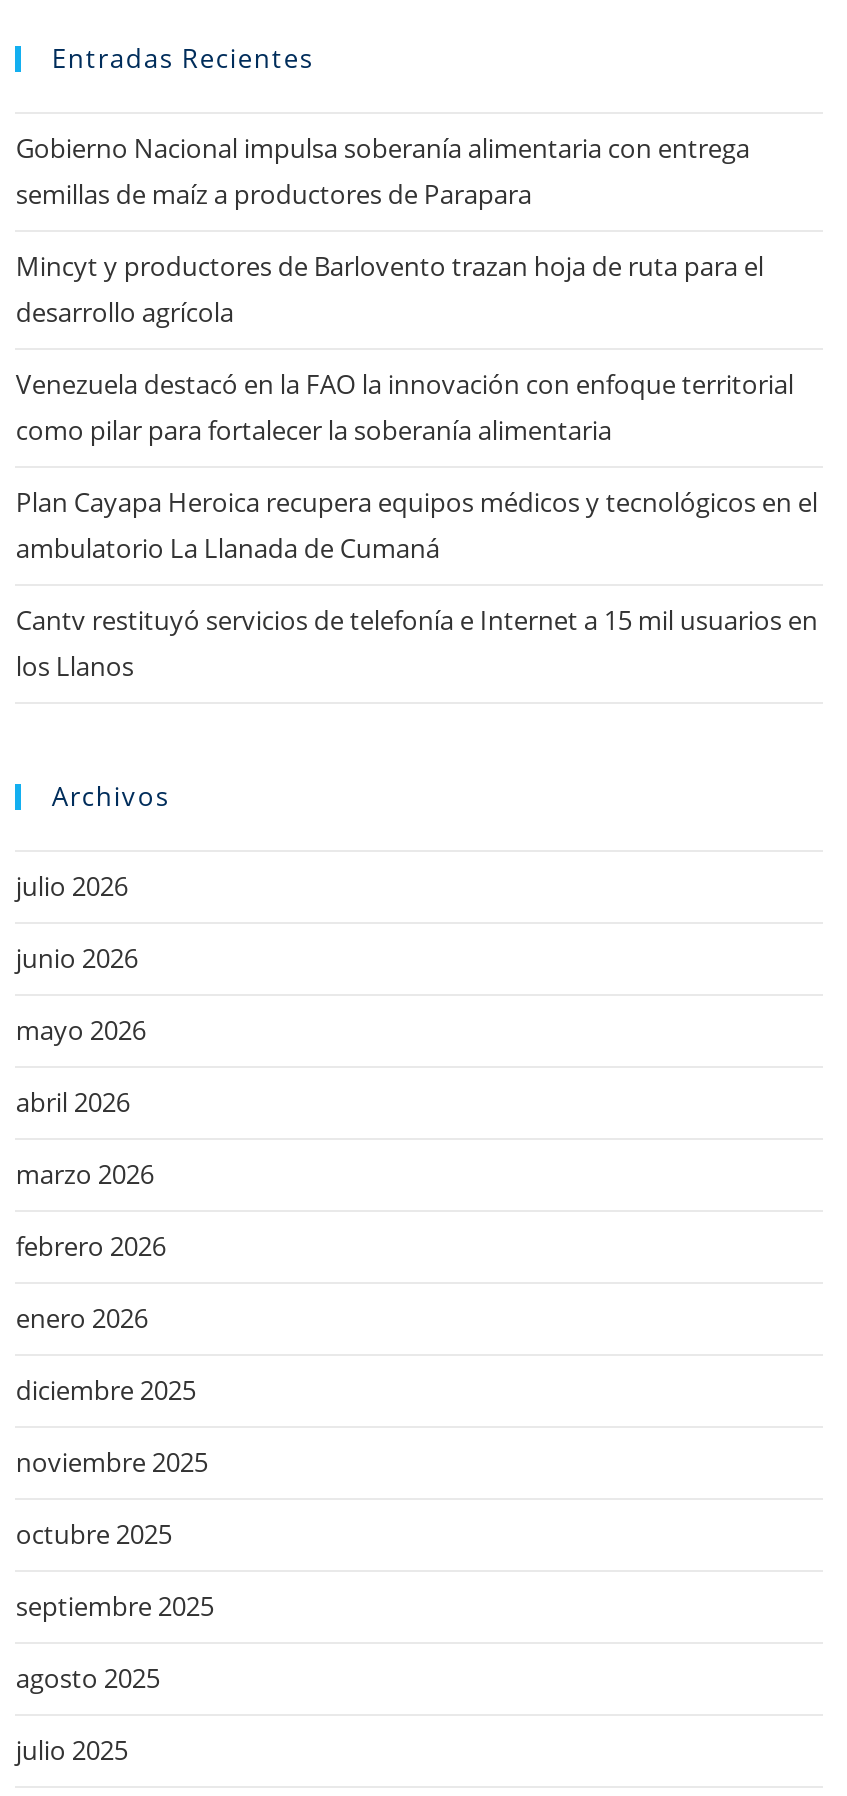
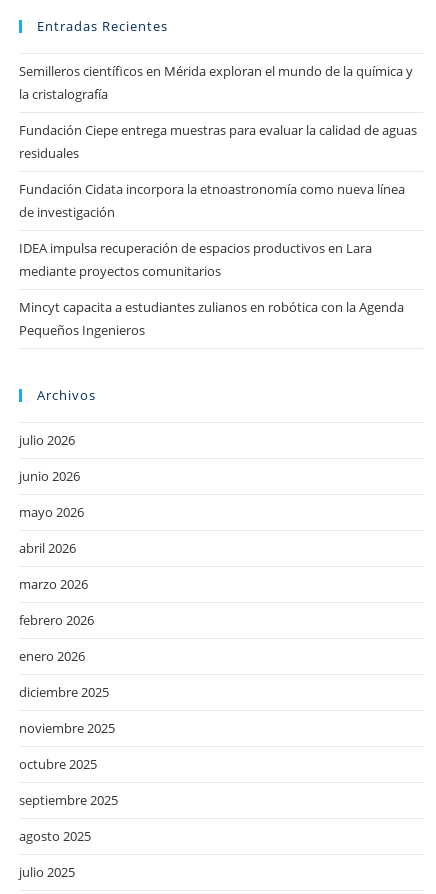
- Gobierno Nacional impulsa soberanía alimentaria con entrega
- semillas de maíz a productores de Parapara
+ Semilleros científicos en Mérida exploran el mundo de la química y
+ la cristalografía

- Mincyt y productores de Barlovento trazan hoja de ruta para el
- desarrollo agrícola
+ Fundación Ciepe entrega muestras para evaluar la calidad de aguas
+ residuales

- Venezuela destacó en la FAO la innovación con enfoque territorial
- como pilar para fortalecer la soberanía alimentaria
+ Fundación Cidata incorpora la etnoastronomía como nueva línea
+ de investigación

- Plan Cayapa Heroica recupera equipos médicos y tecnológicos en el
- ambulatorio La Llanada de Cumaná
+ IDEA impulsa recuperación de espacios productivos en Lara
+ mediante proyectos comunitarios

- Cantv restituyó servicios de telefonía e Internet a 15 mil usuarios en
- los Llanos
+ Mincyt capacita a estudiantes zulianos en robótica con la Agenda
+ Pequeños Ingenieros
